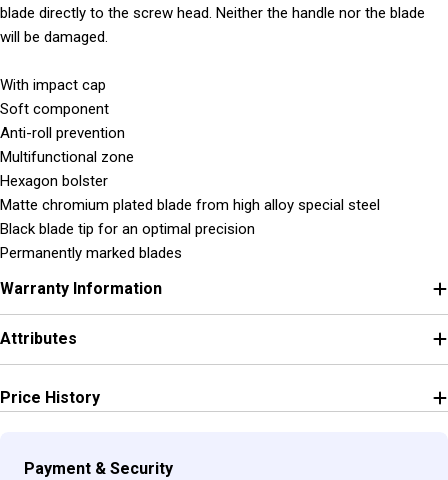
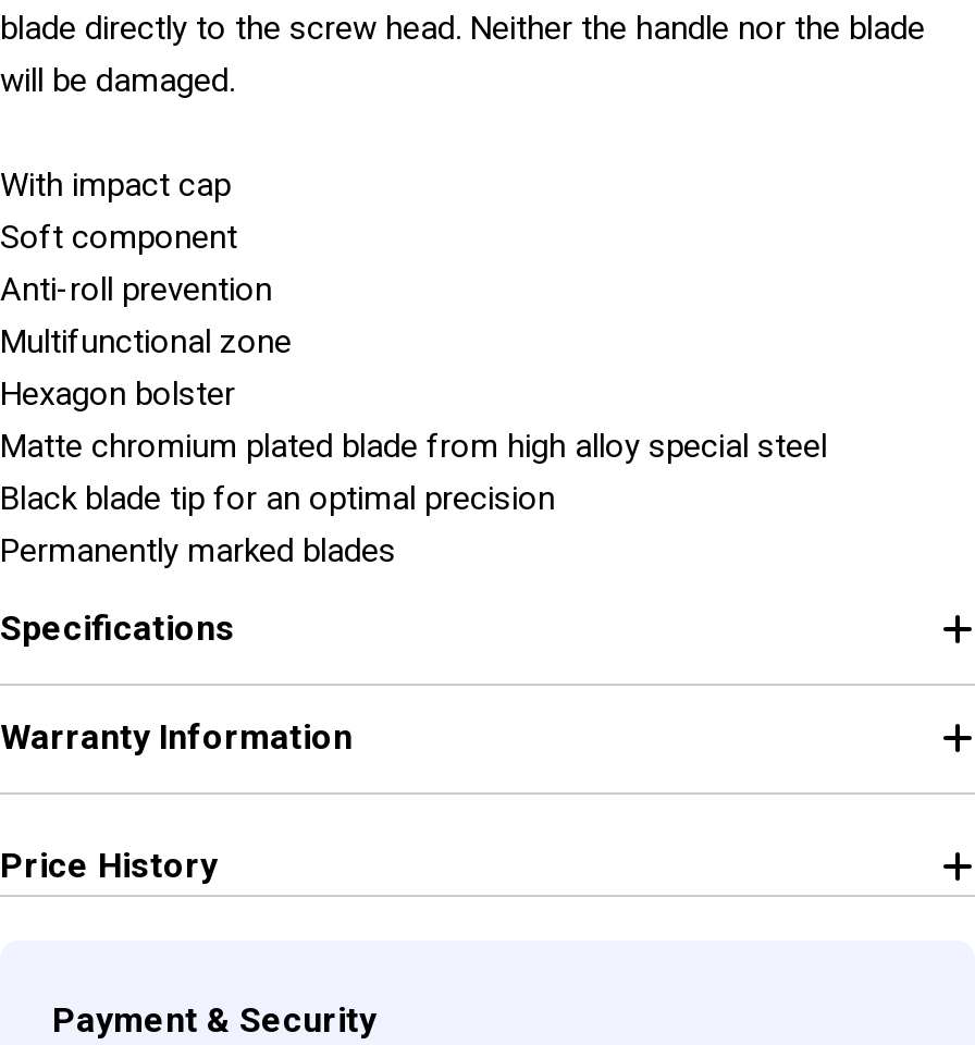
+ Specifications

moved down: Warranty Information

- Attributes
